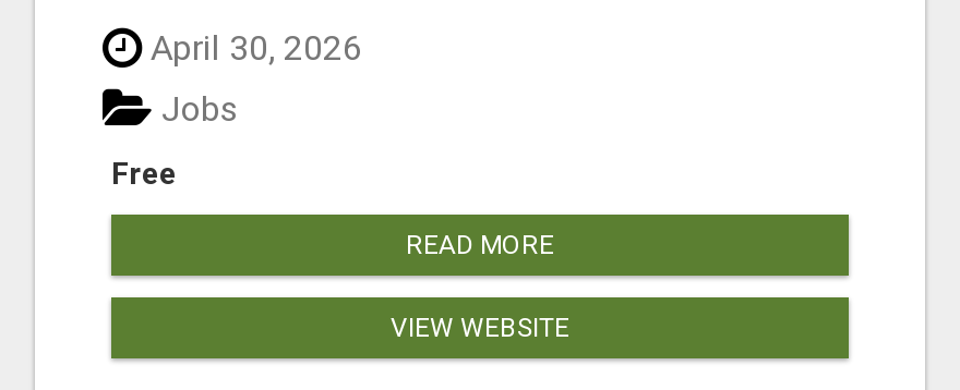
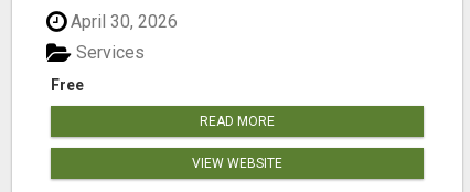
- Jobs
+ Services
